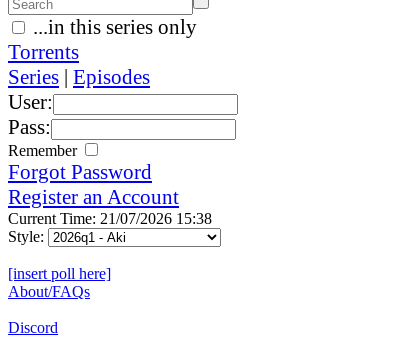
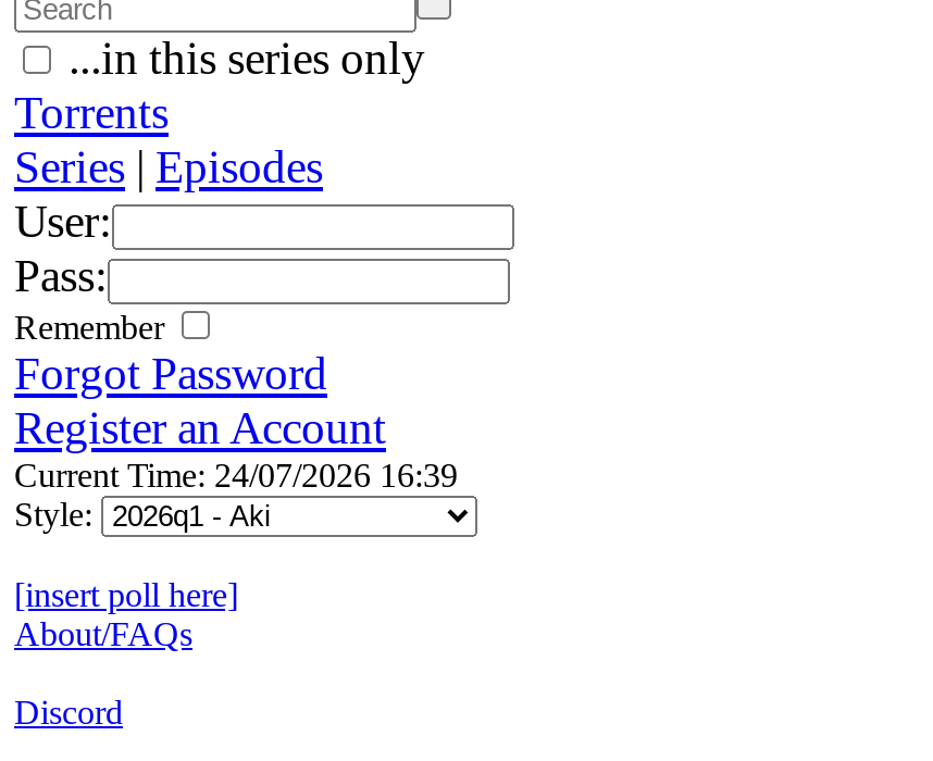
- Current Time: 21/07/2026 15:38
+ Current Time: 24/07/2026 16:39
